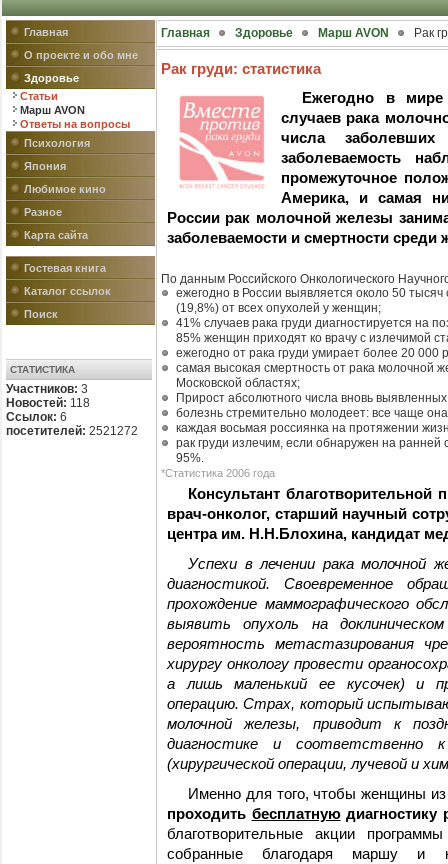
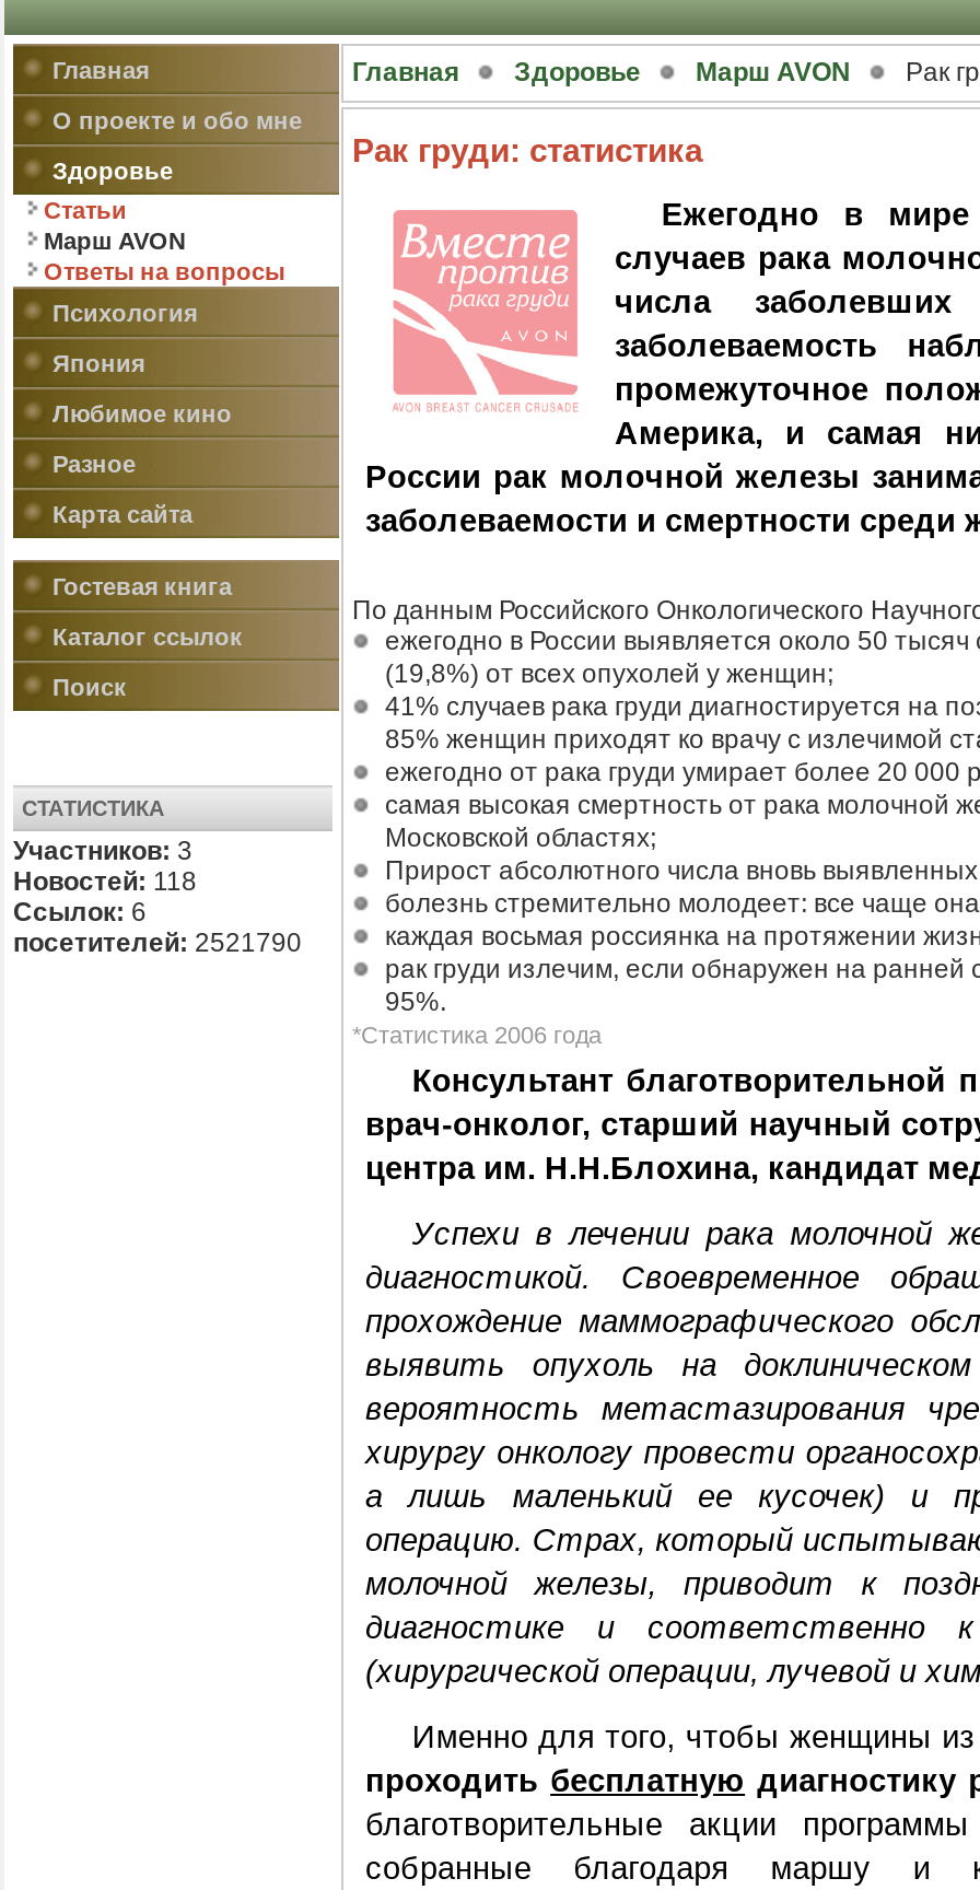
- посетителей: 2521272
+ посетителей: 2521790
